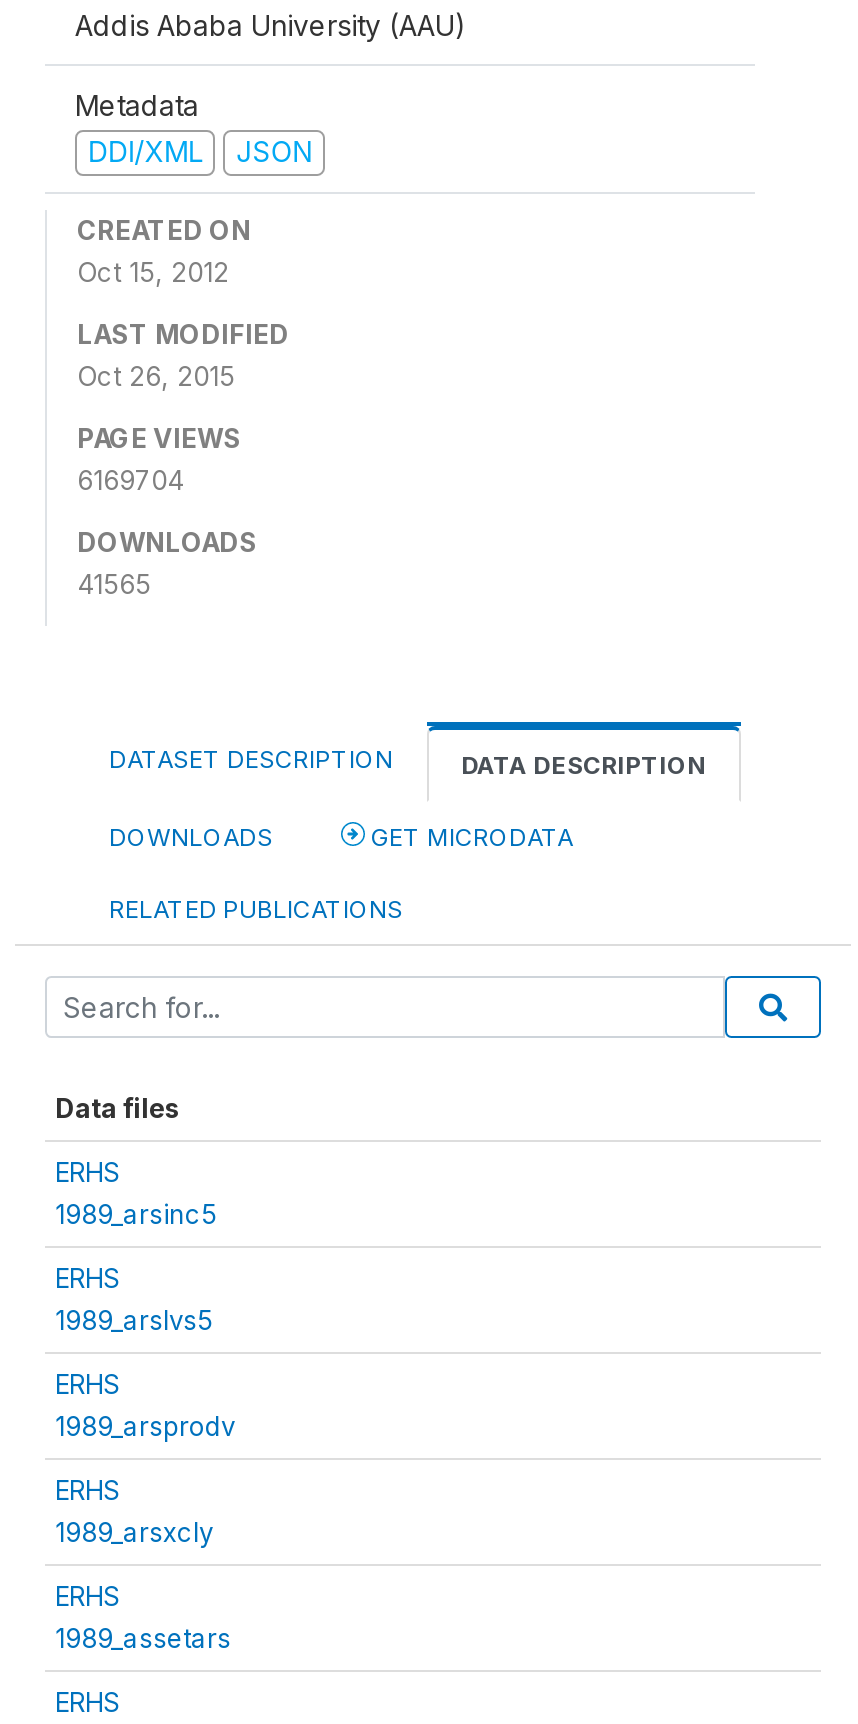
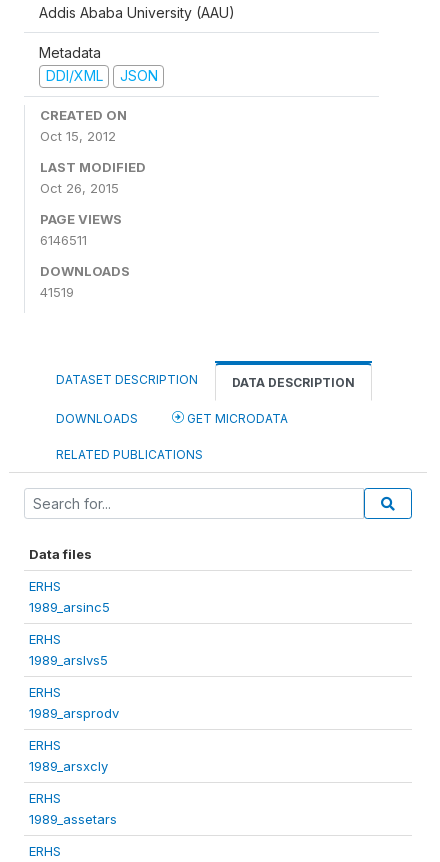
- 6169704
+ 6146511

- 41565
+ 41519
